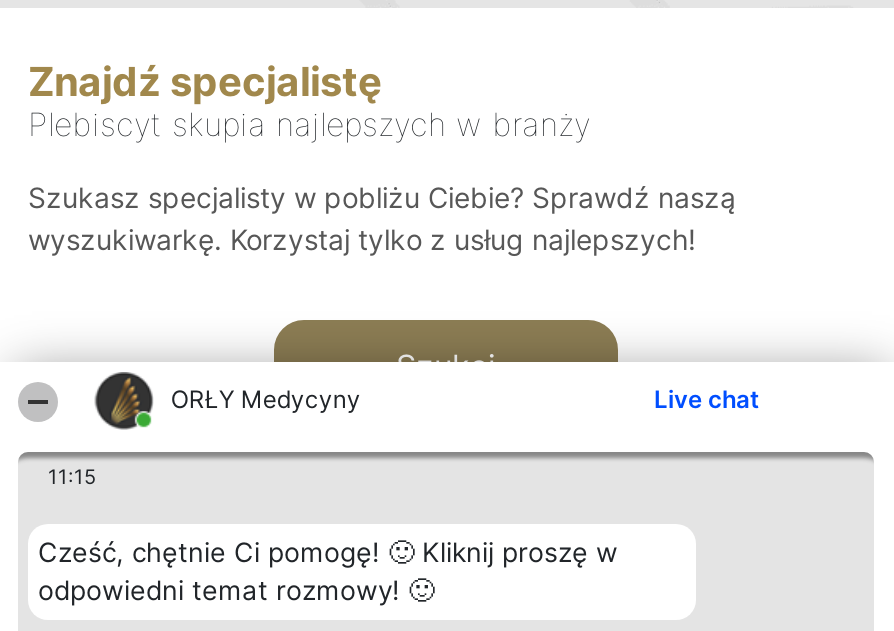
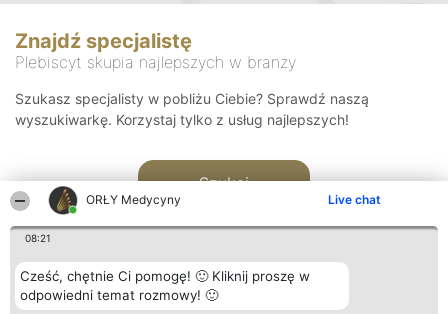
- 11:15
+ 08:21
